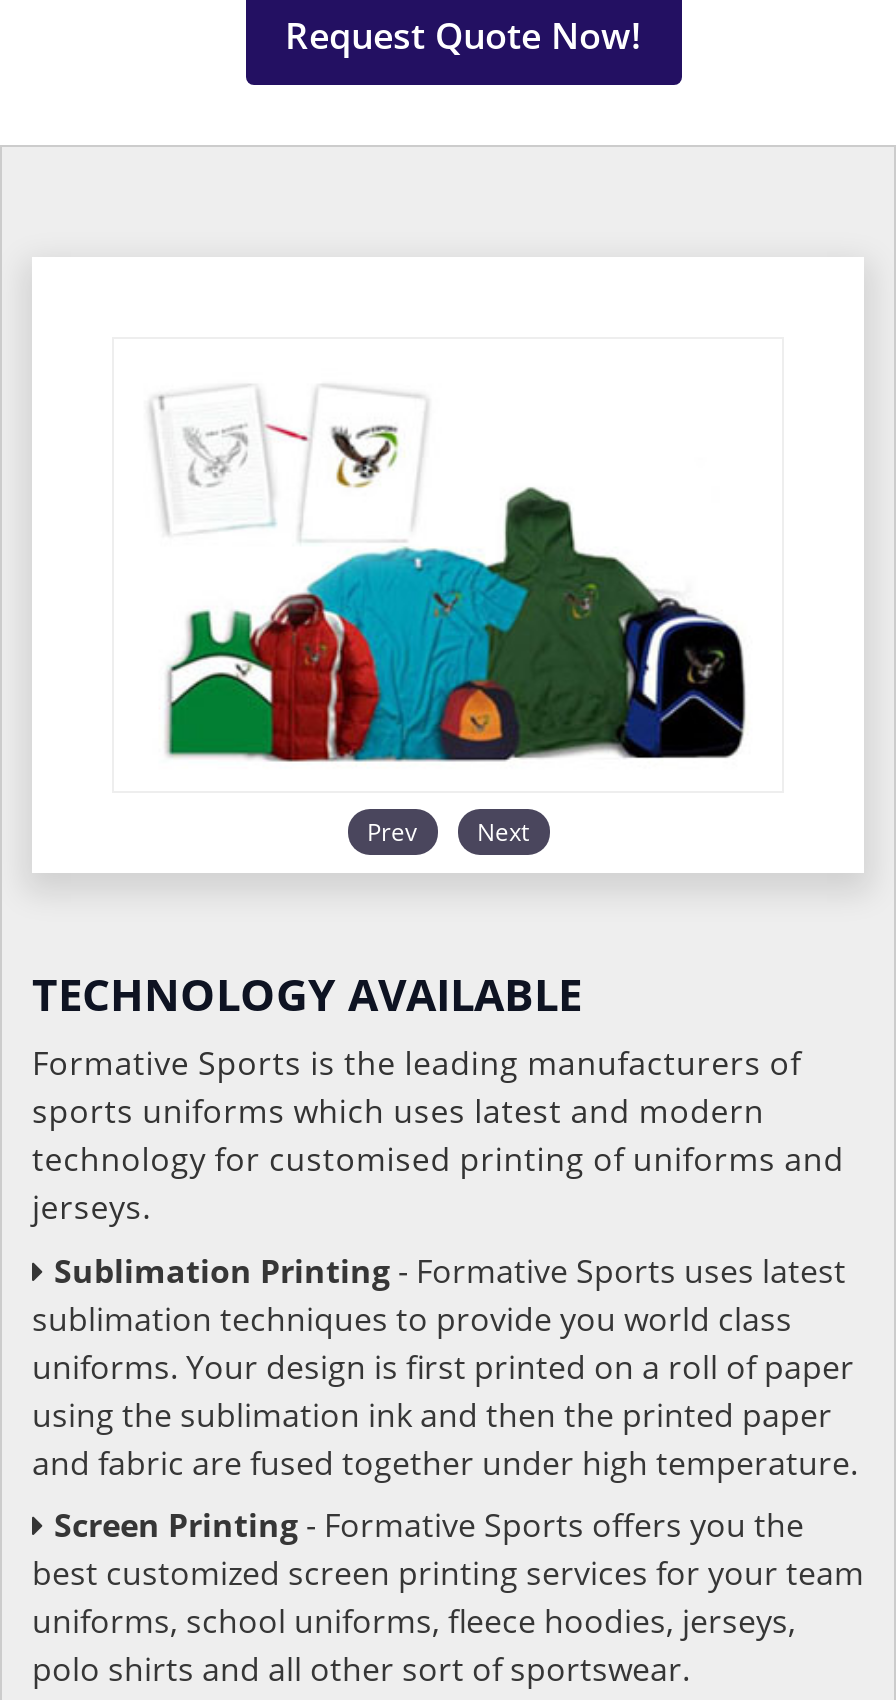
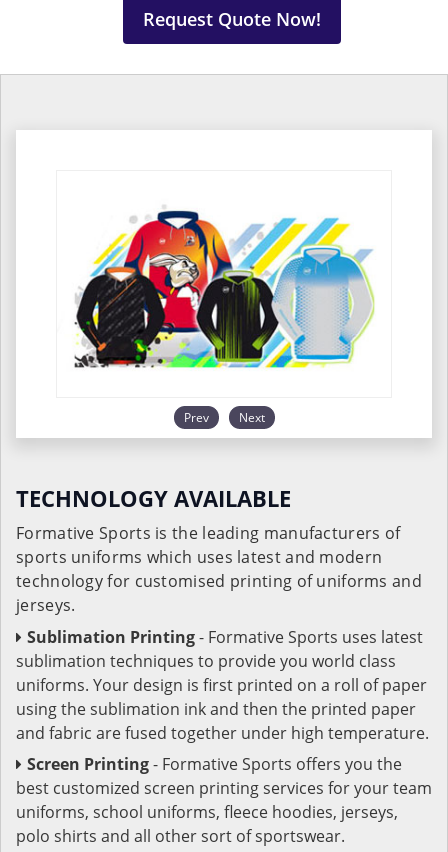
- [image]
+ [image]
